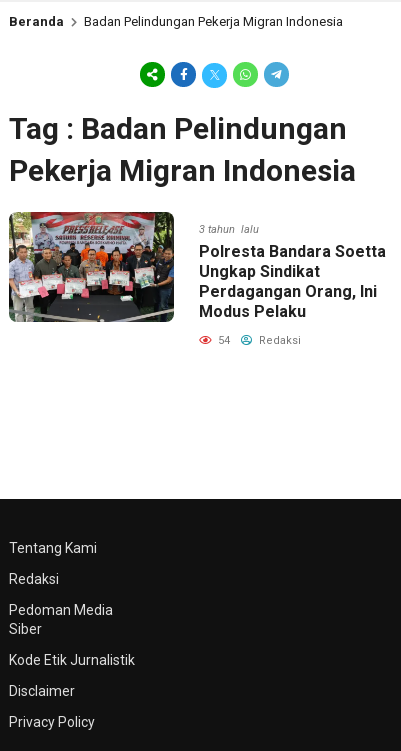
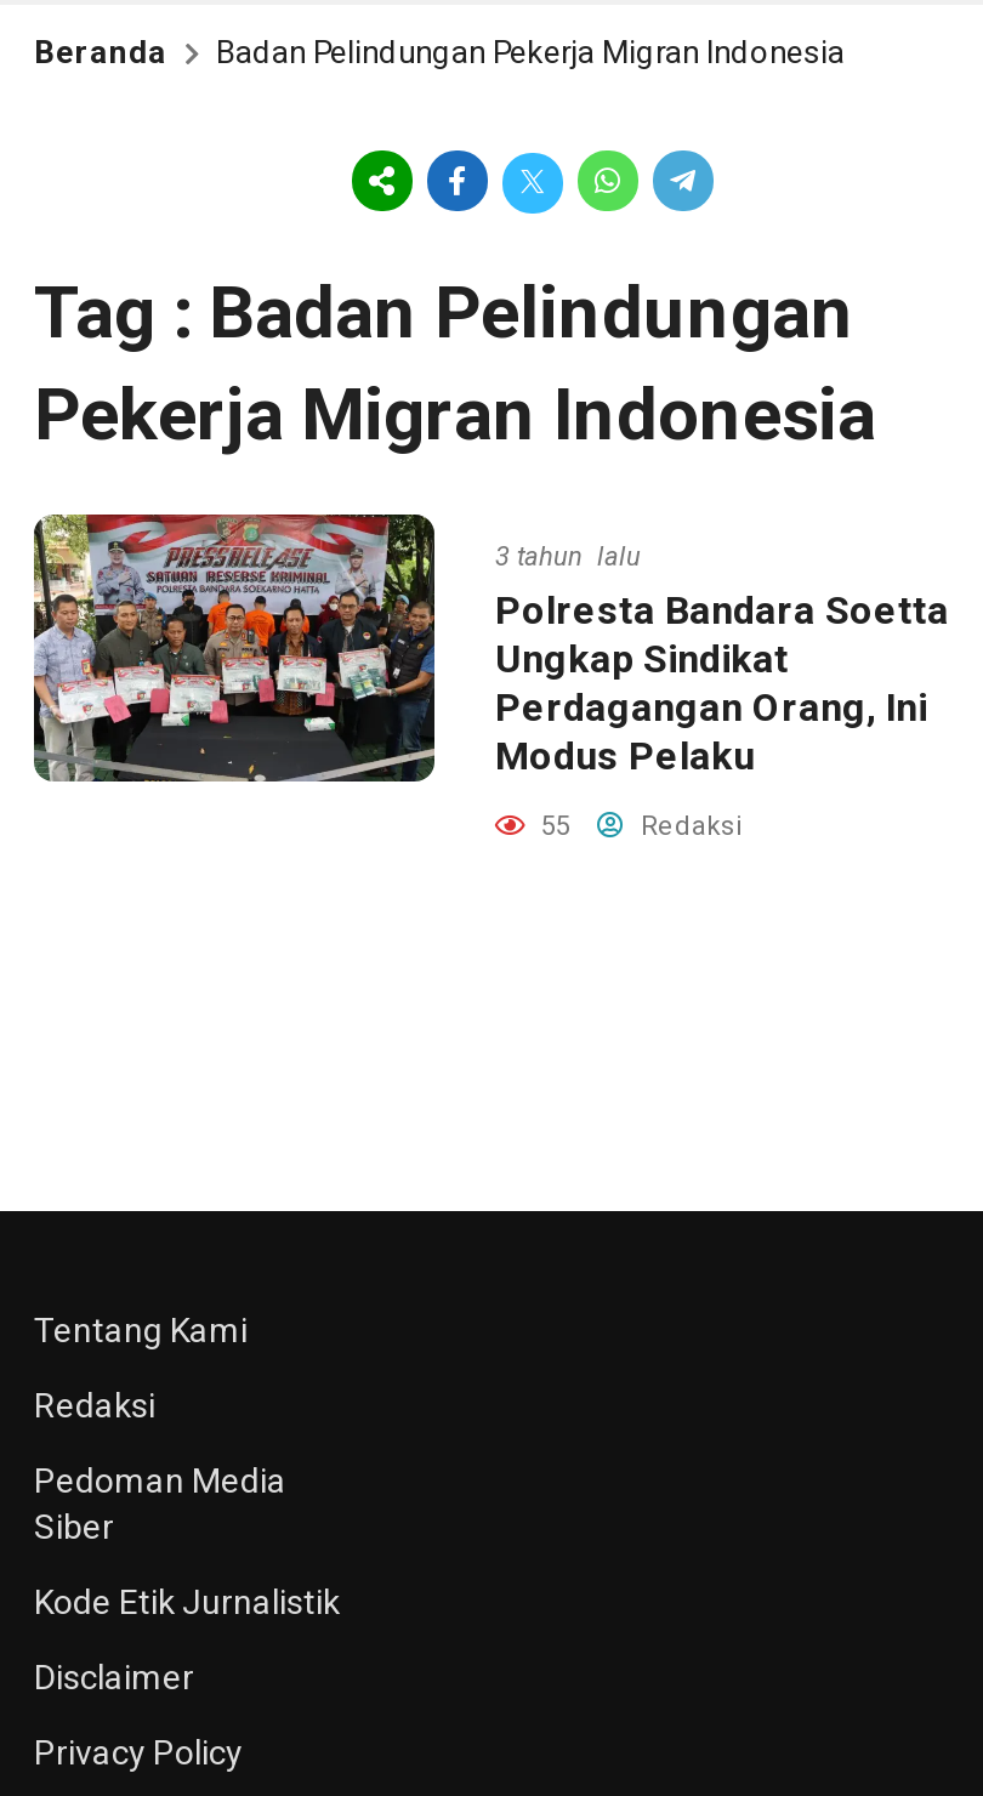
- 54 Redaksi
+ 55 Redaksi
